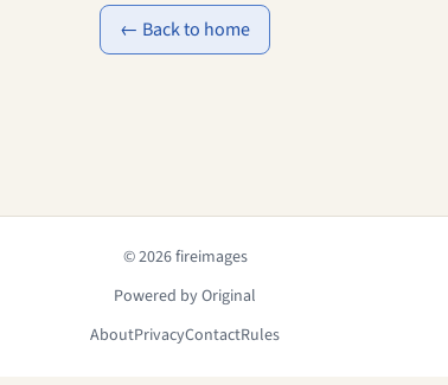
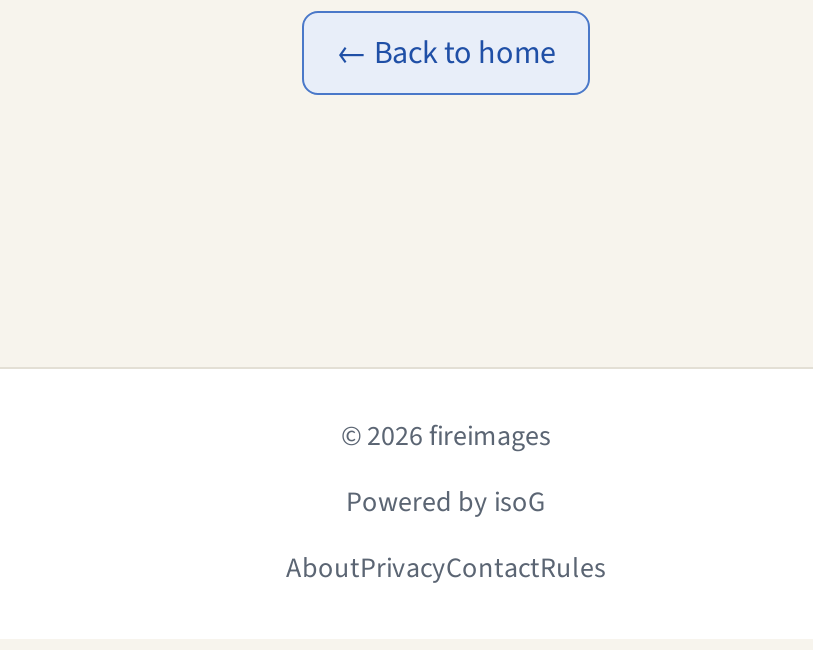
- Powered by Original
+ Powered by isoG
